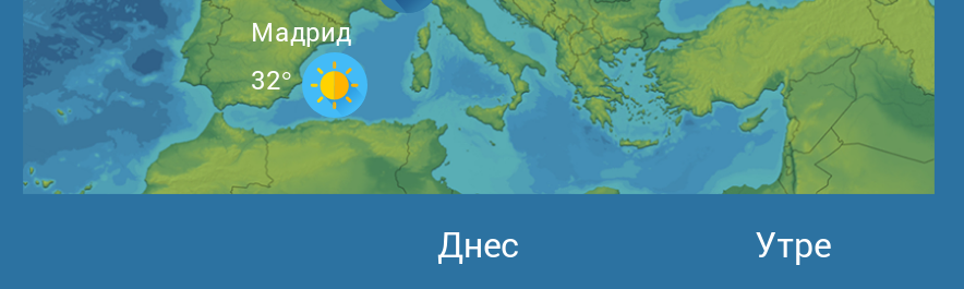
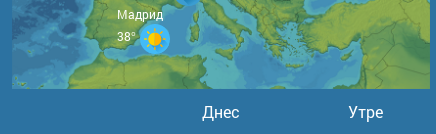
- 32°
+ 38°
